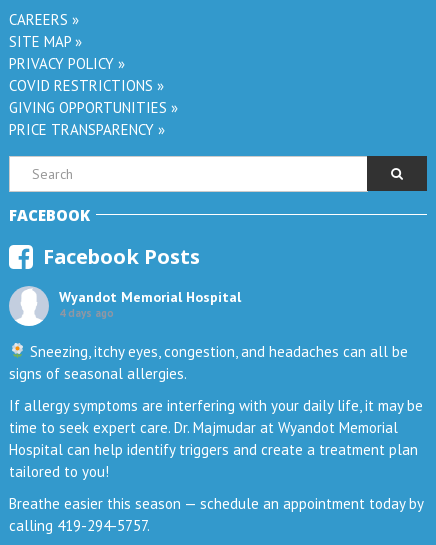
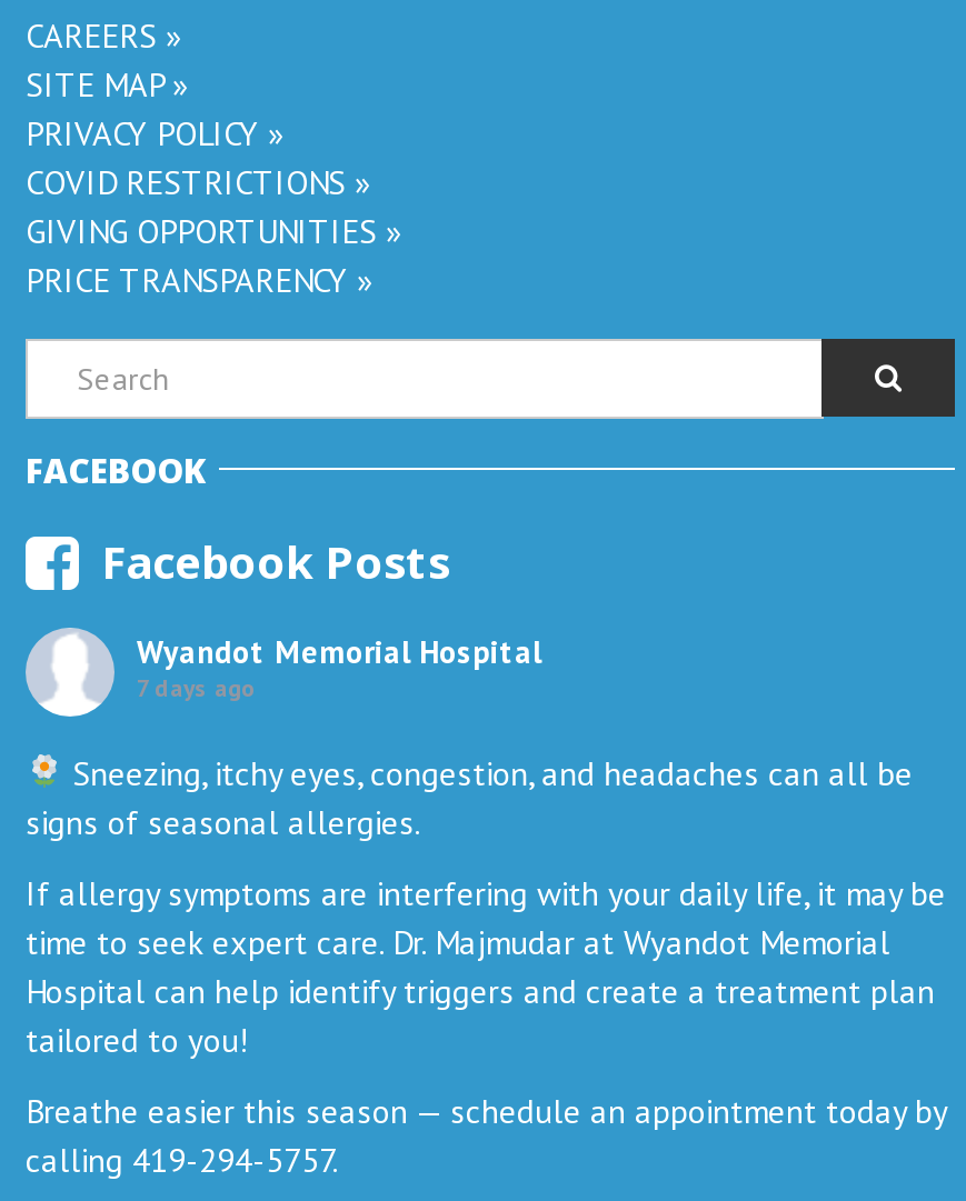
- 4 days ago
+ 7 days ago
